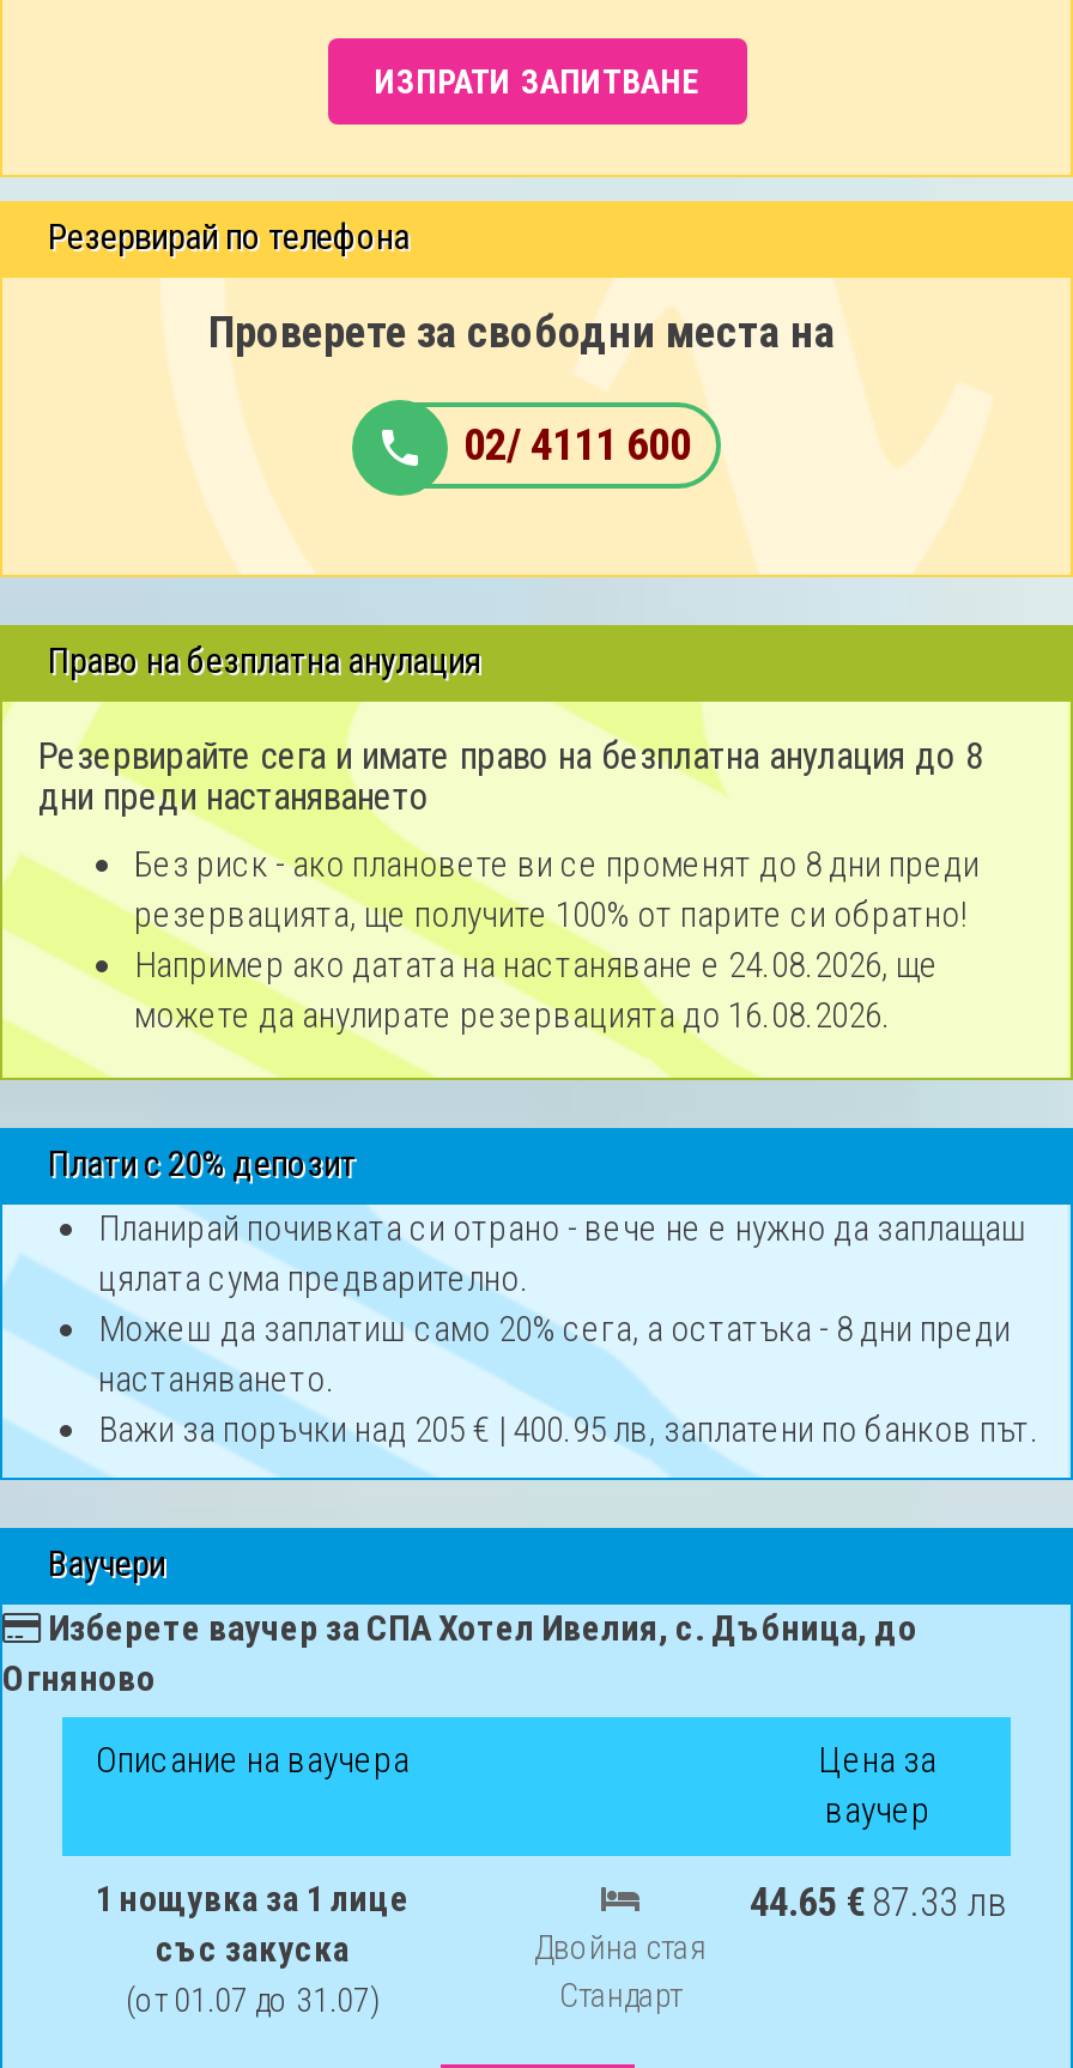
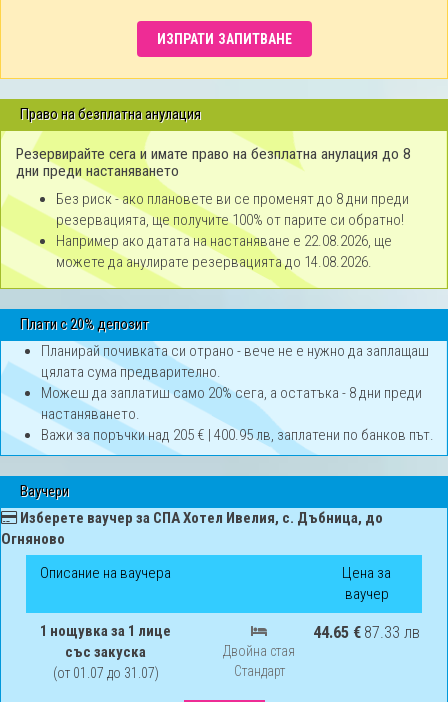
- [image]
- Резервирай по телефона
- Проверете за свободни места на
- 02/ 4111 600

- Например ако датата на настаняване е 24.08.2026, ще
+ Например ако датата на настаняване е 22.08.2026, ще

- можете да анулирате резервацията до 16.08.2026.
+ можете да анулирате резервацията до 14.08.2026.
